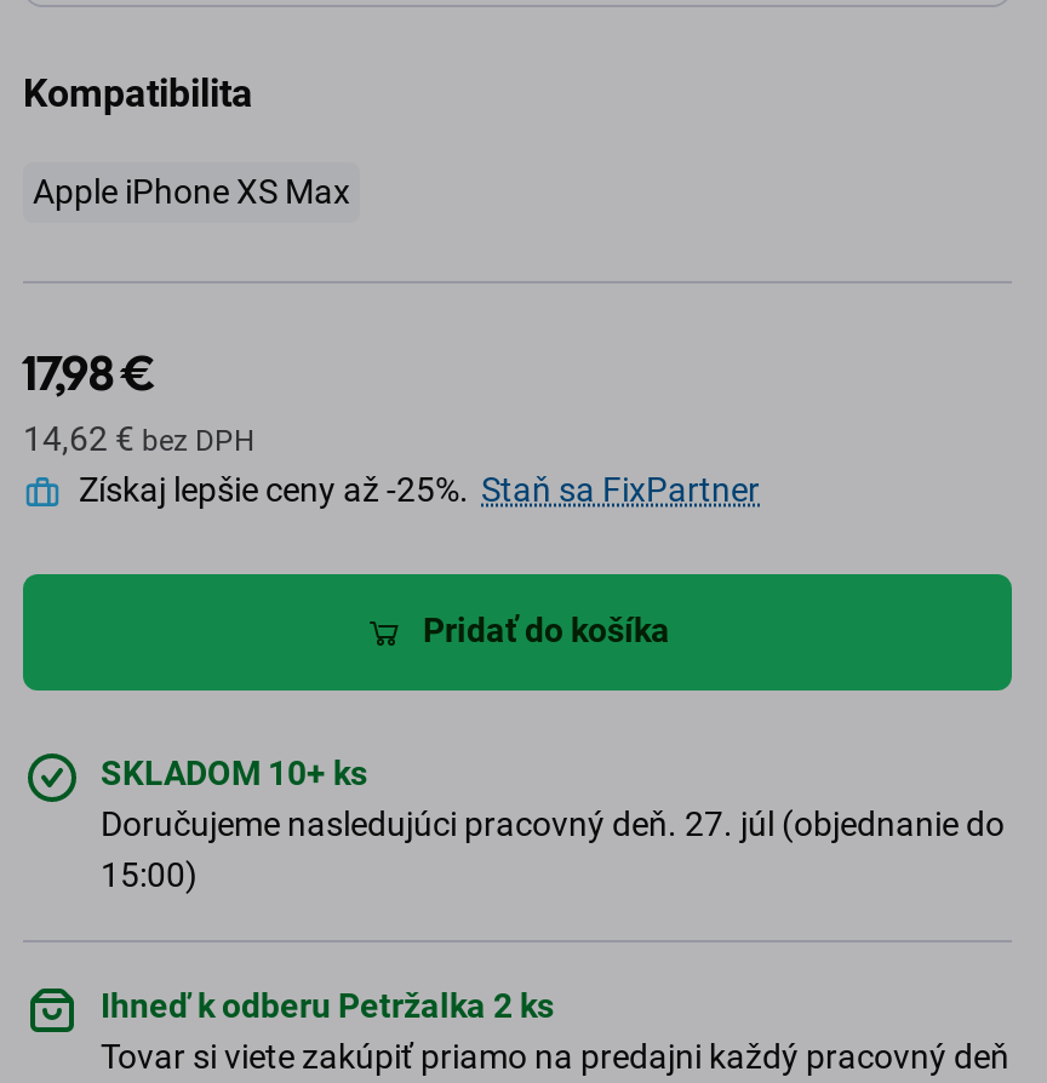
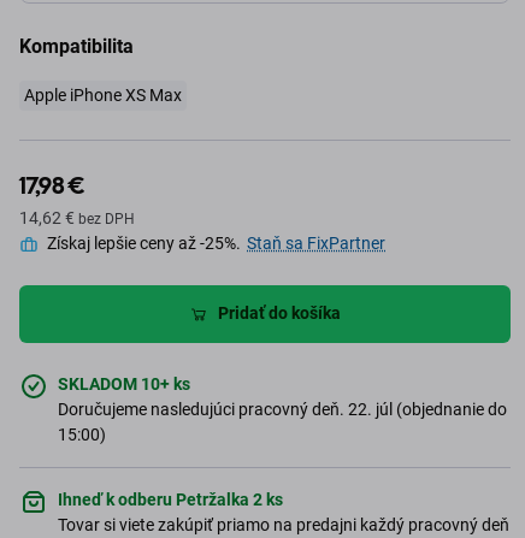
- Doručujeme nasledujúci pracovný deň. 27. júl (objednanie do
+ Doručujeme nasledujúci pracovný deň. 22. júl (objednanie do
